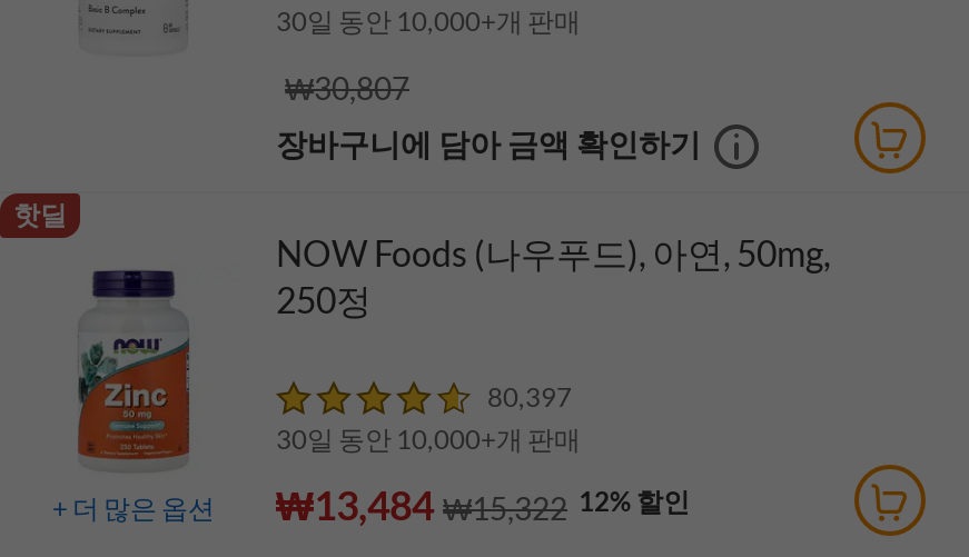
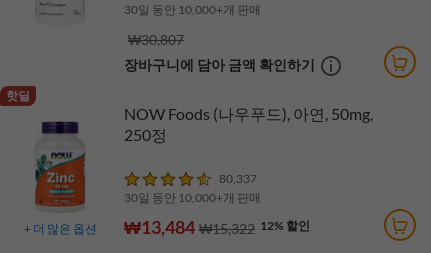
- 80,397
+ 80,337
